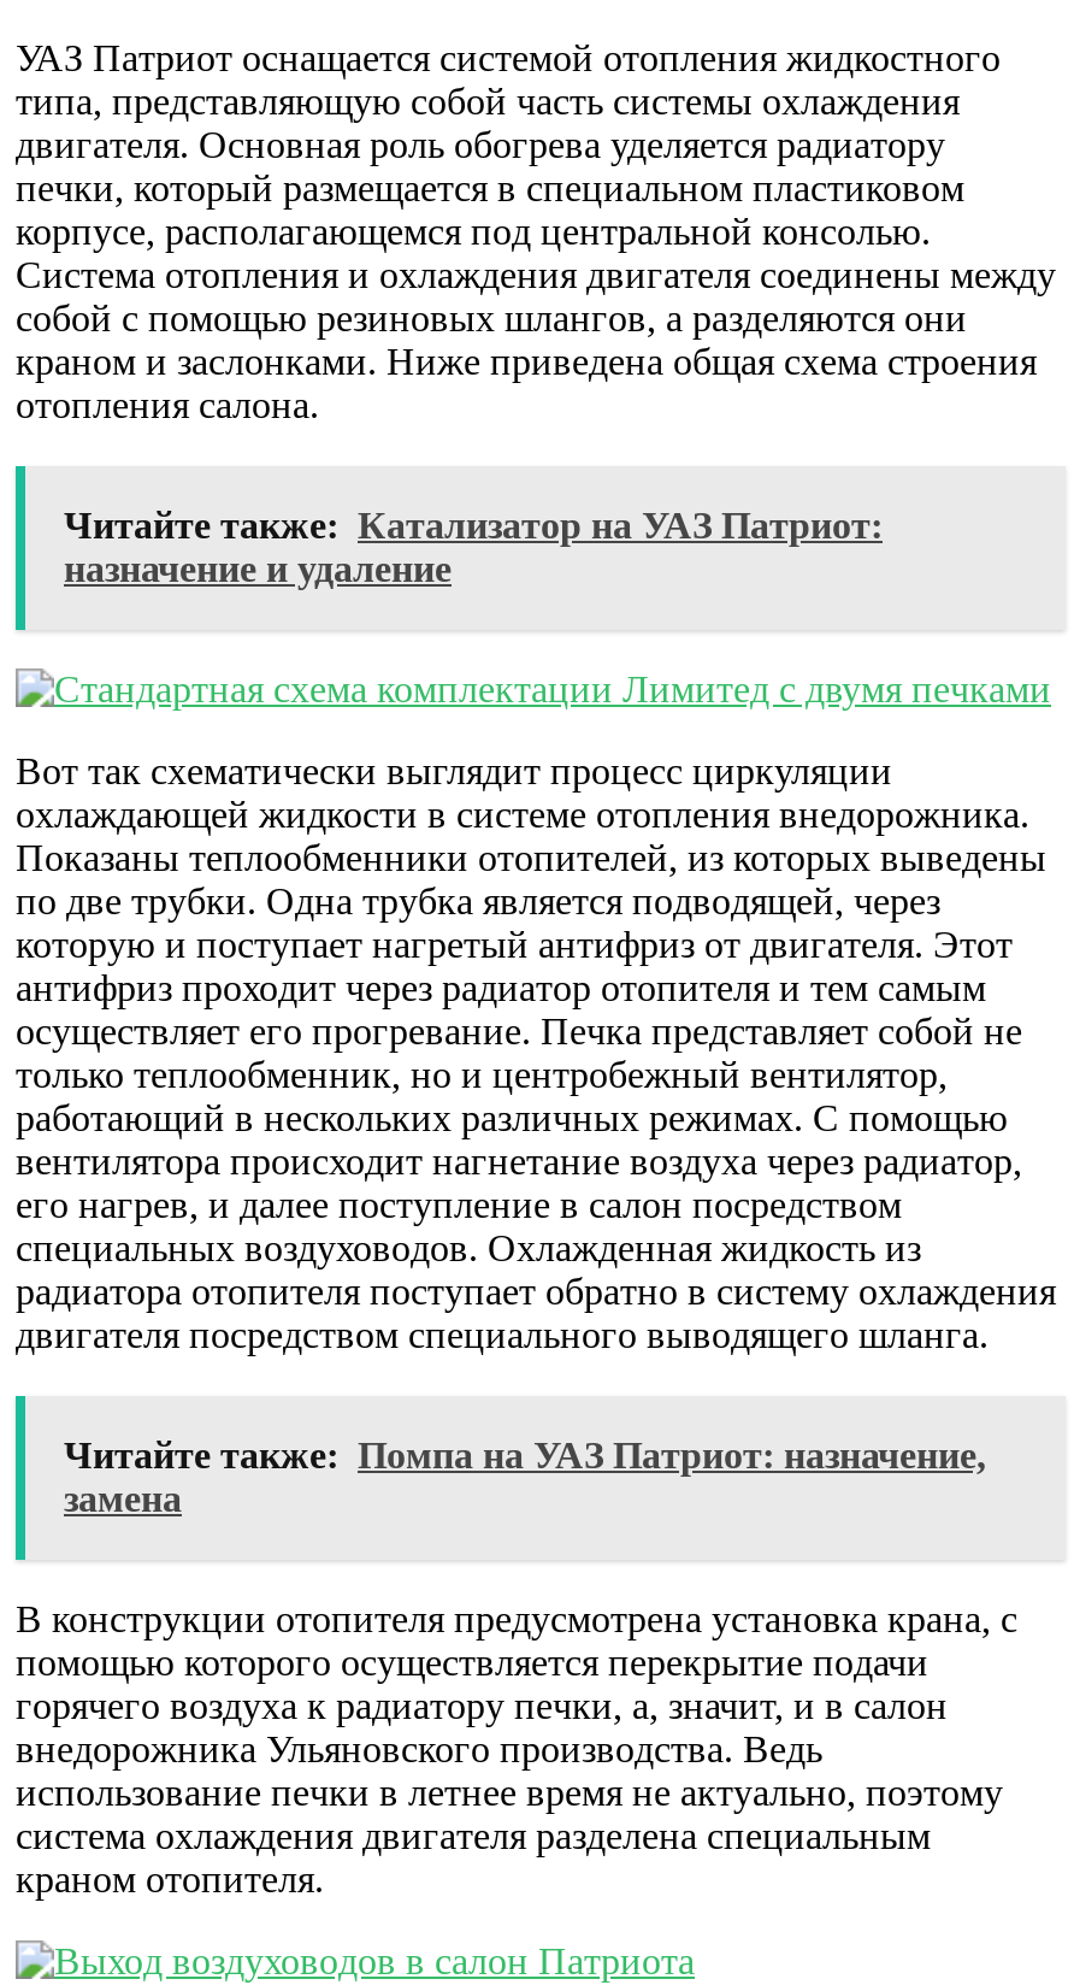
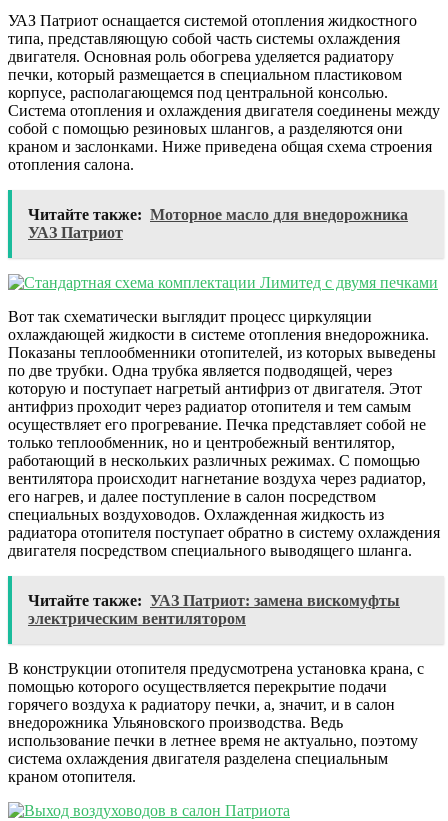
- Читайте также: Катализатор на УАЗ Патриот:
- назначение и удаление
+ Читайте также: Моторное масло для внедорожника
+ УАЗ Патриот

- Читайте также: Помпа на УАЗ Патриот: назначение,
- замена
+ Читайте также: УАЗ Патриот: замена вискомуфты
+ электрическим вентилятором
